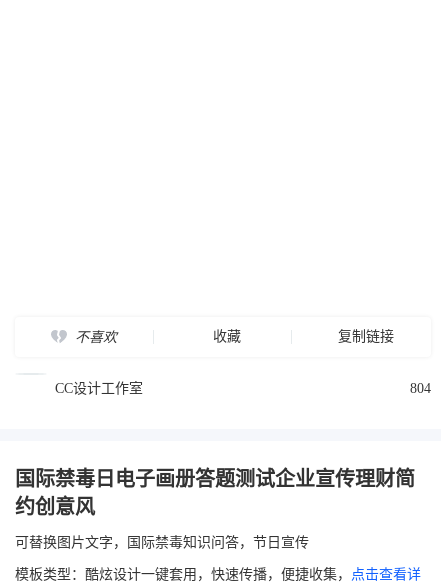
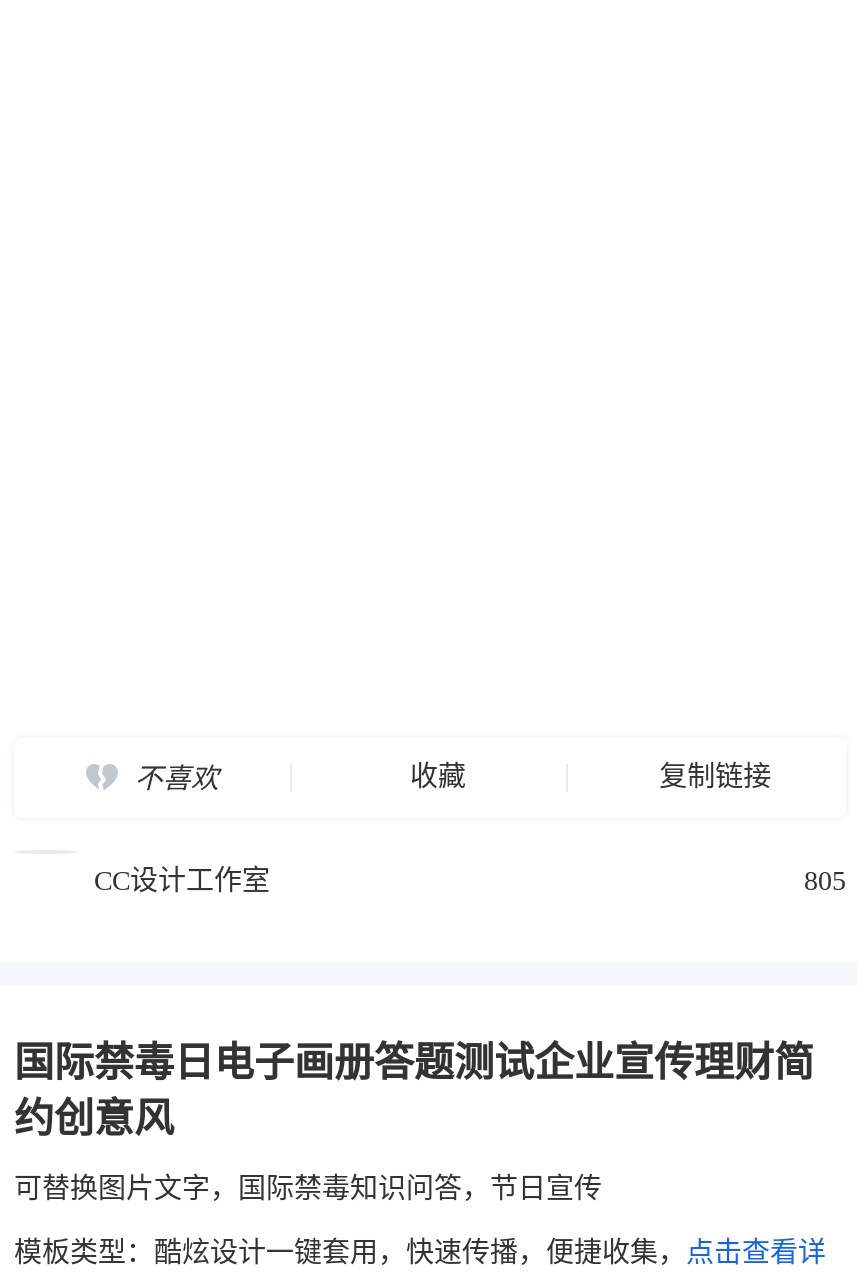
- 804
+ 805
